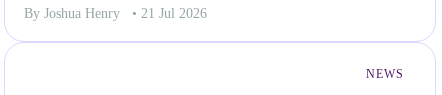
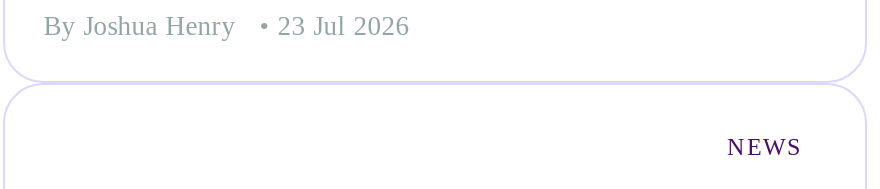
- By Joshua Henry • 21 Jul 2026
+ By Joshua Henry • 23 Jul 2026
